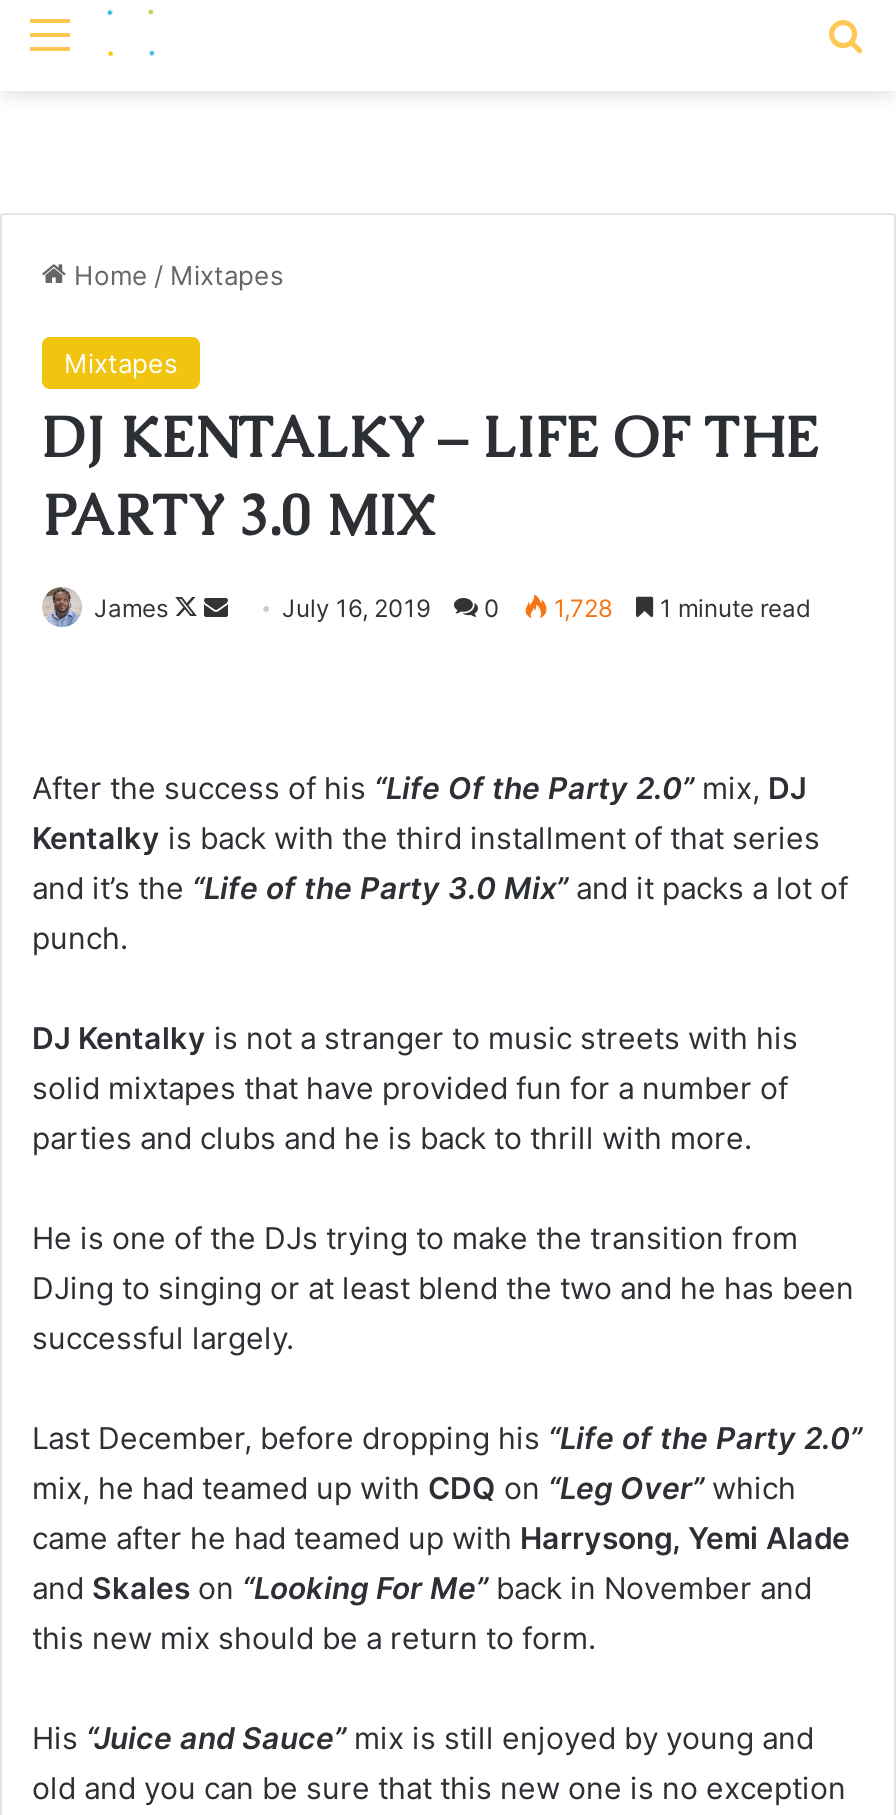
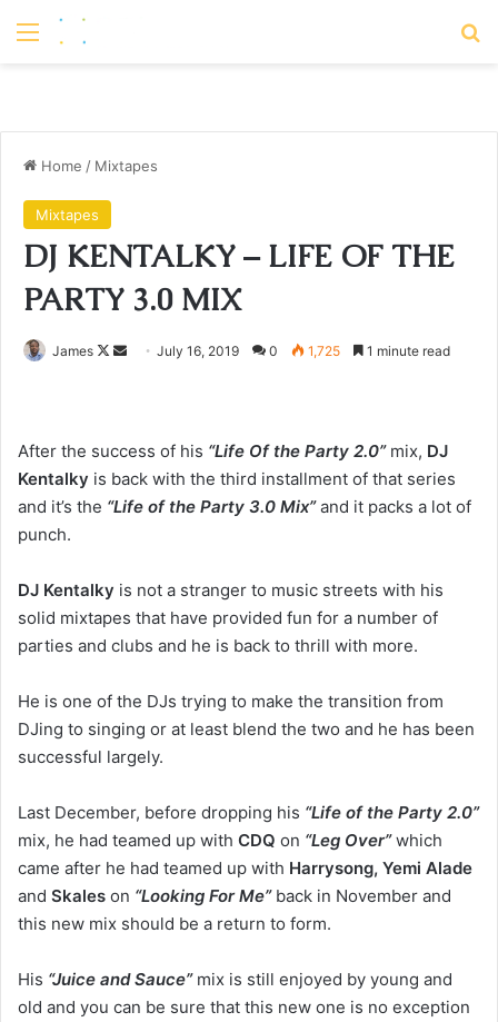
- 1,728
+ 1,725
